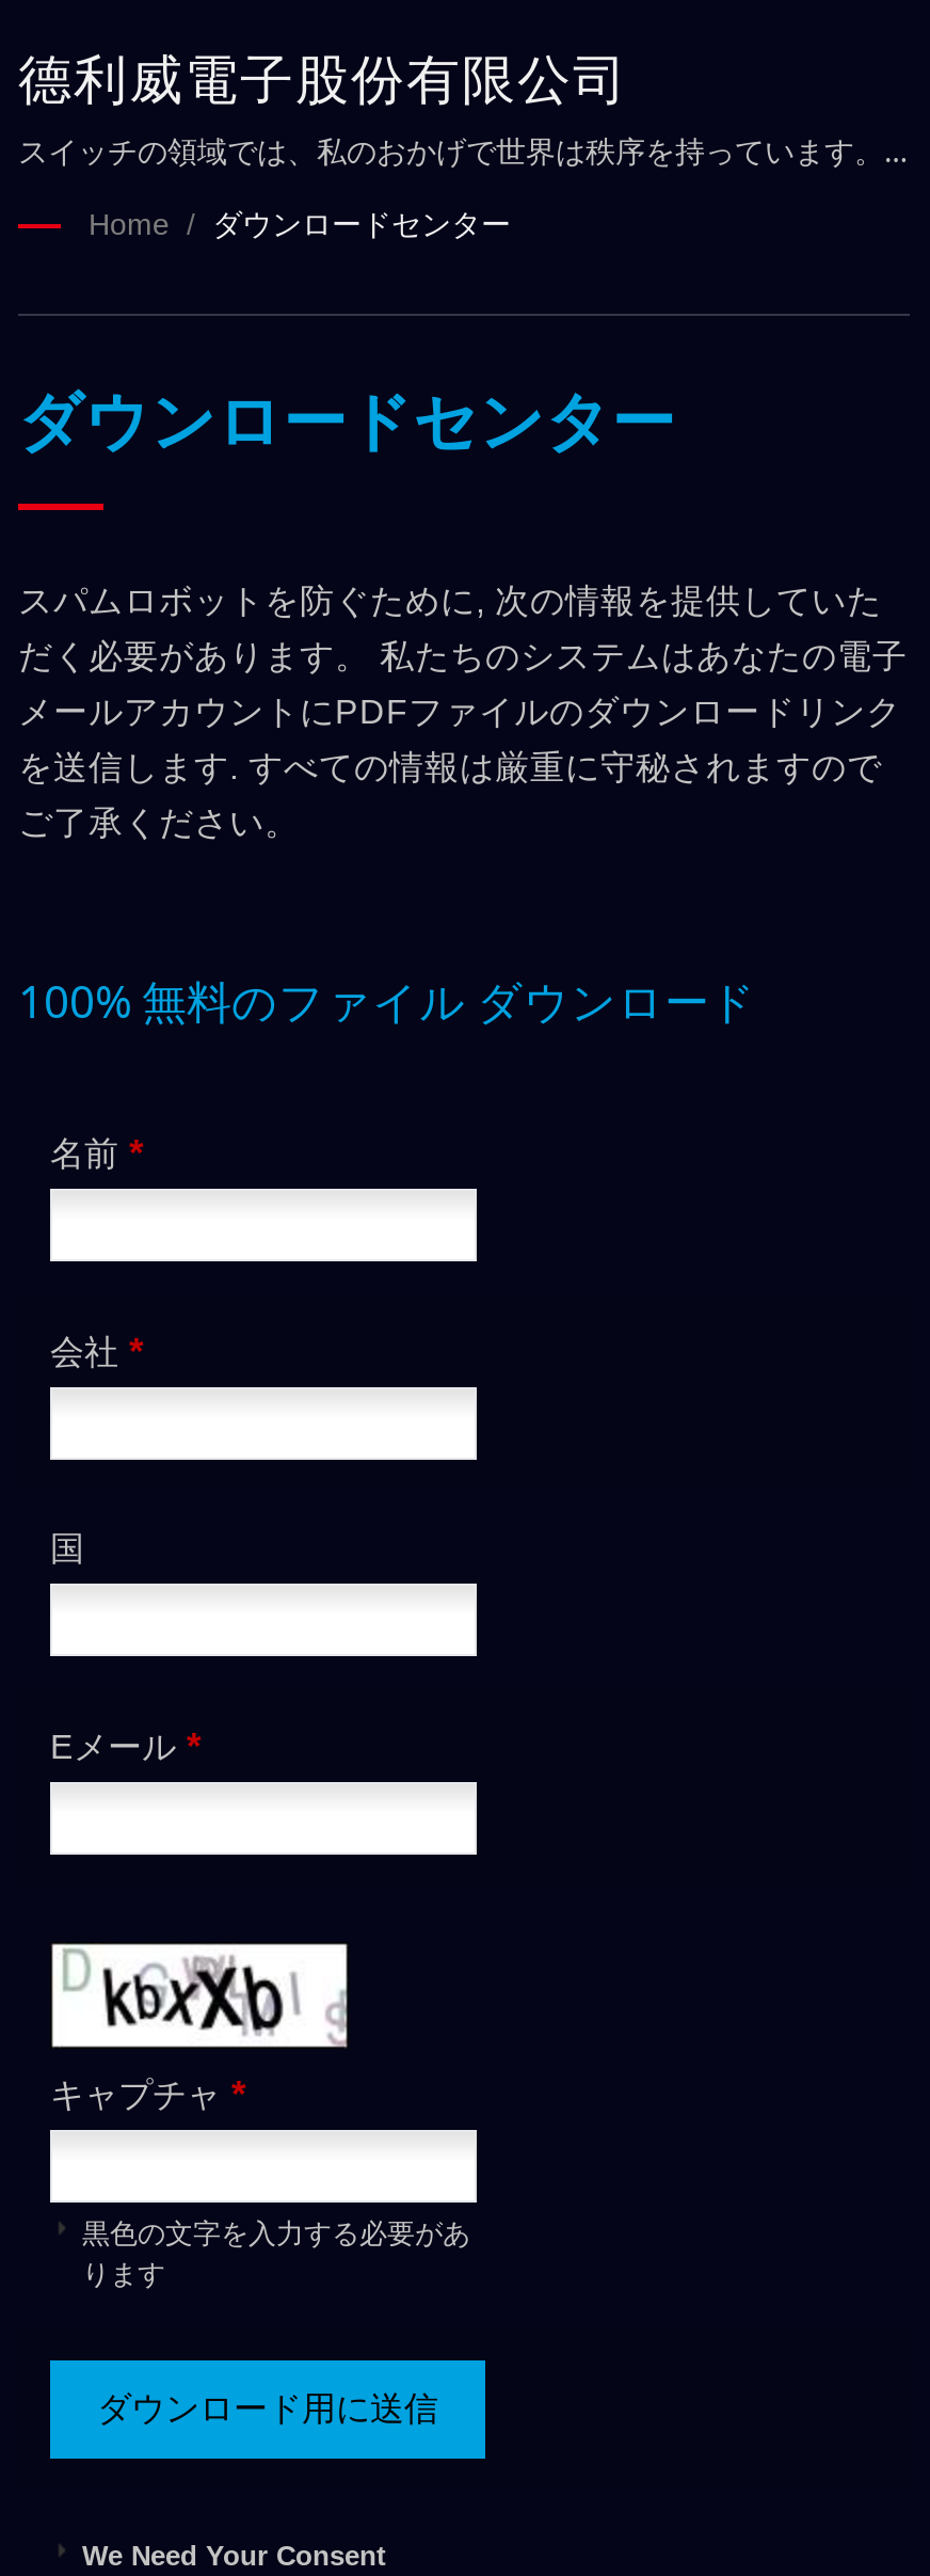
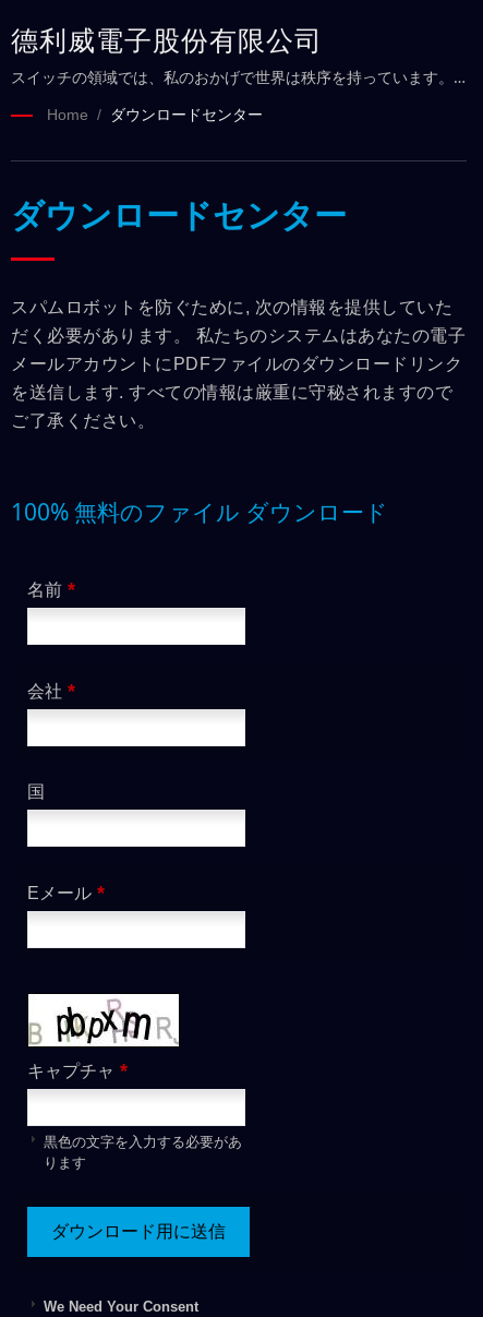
- [image]
+ [image]
